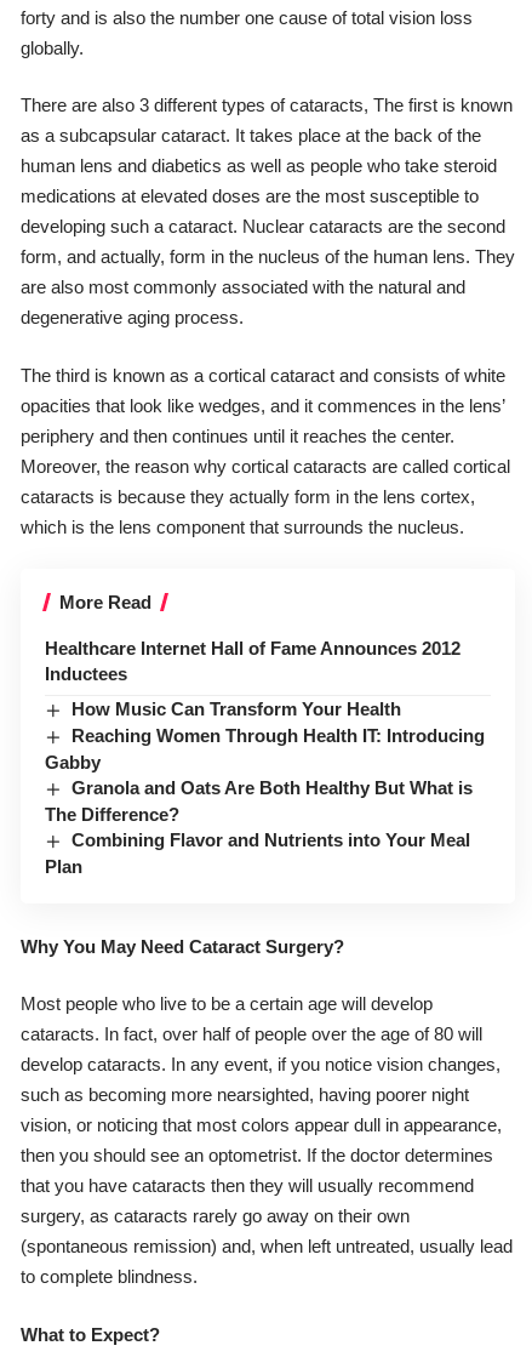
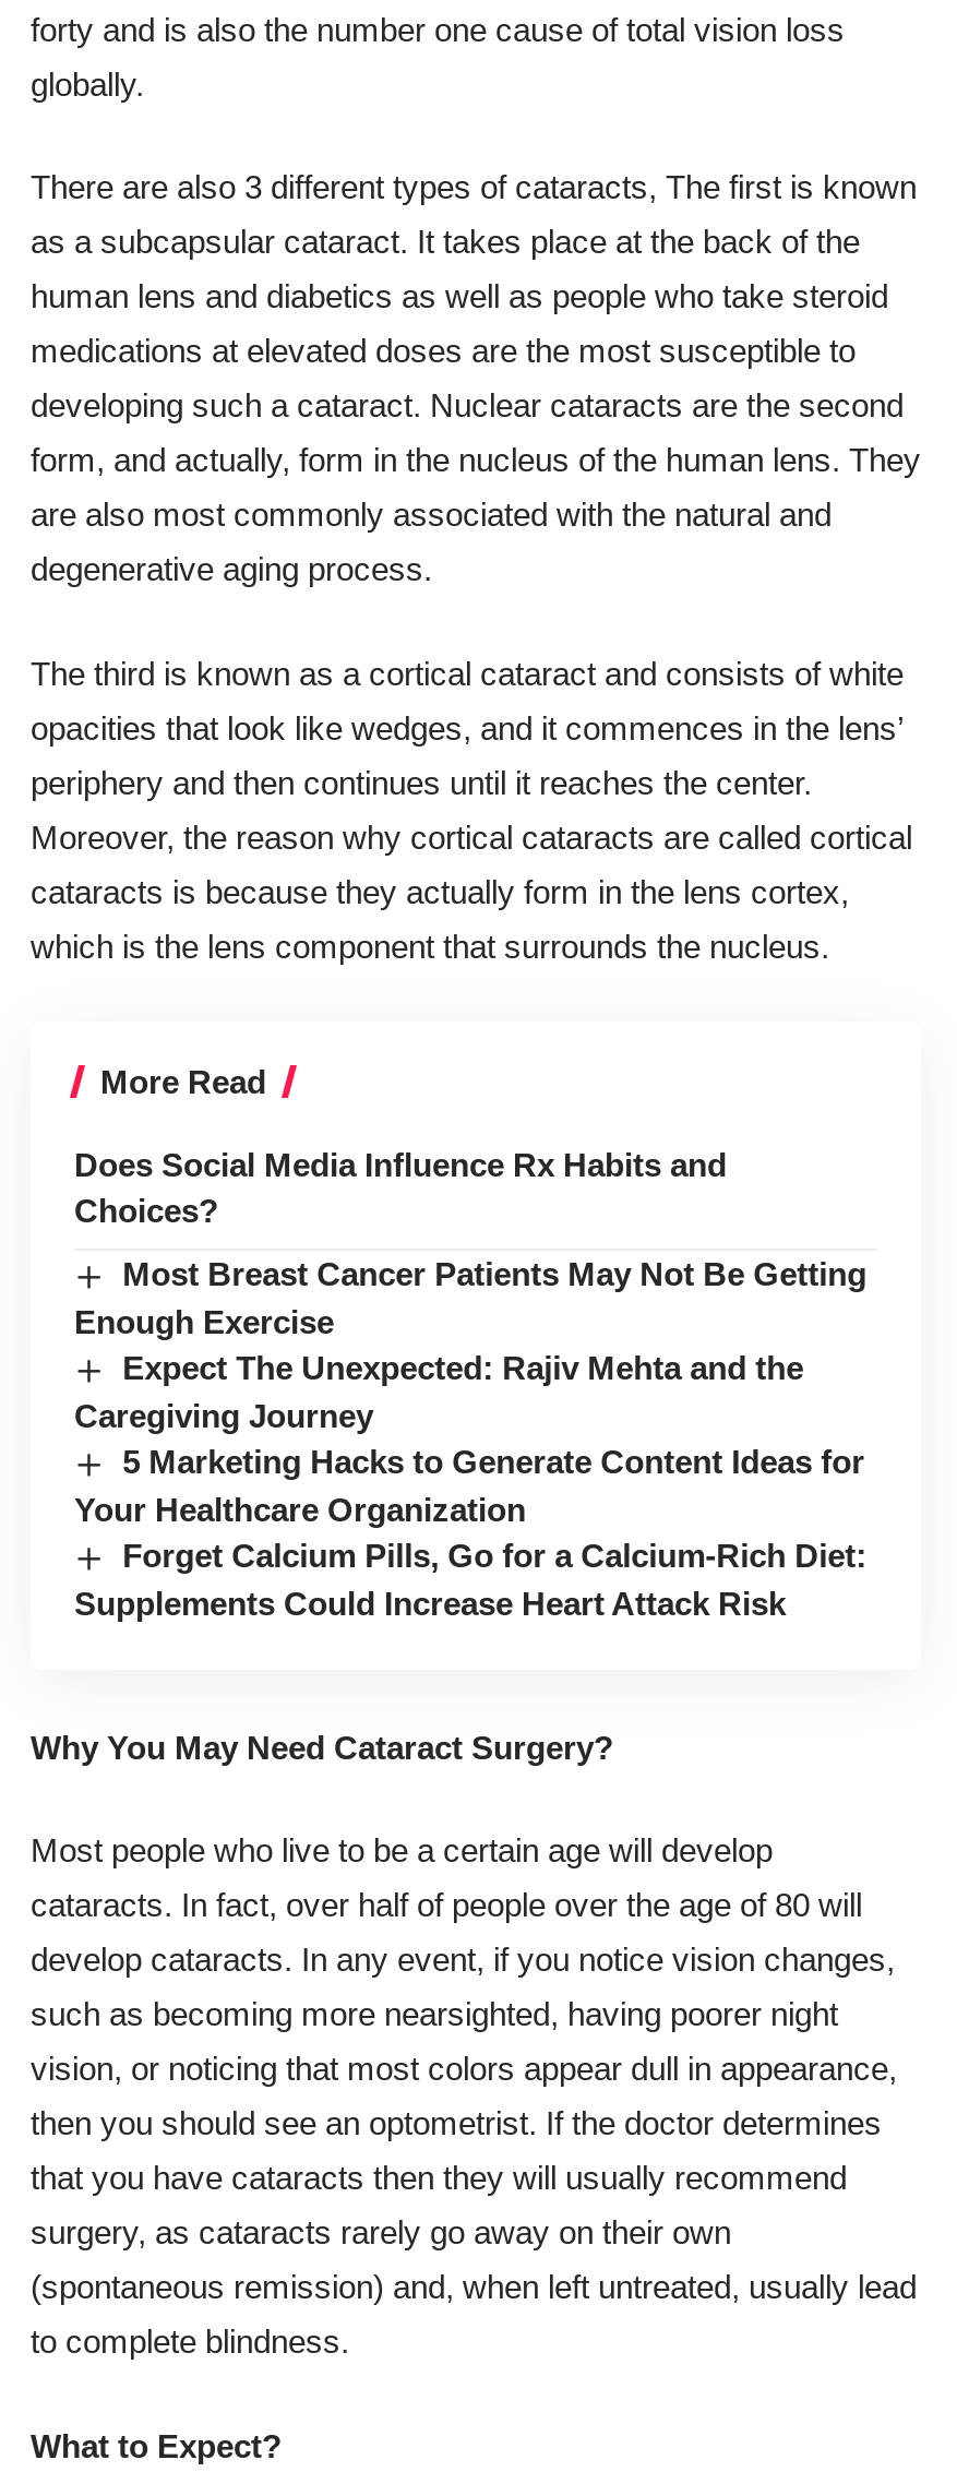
- Healthcare Internet Hall of Fame Announces 2012
- Inductees
+ Does Social Media Influence Rx Habits and
+ Choices?

- How Music Can Transform Your Health
- Reaching Women Through Health IT: Introducing
- Gabby
- Granola and Oats Are Both Healthy But What is
- The Difference?
- Combining Flavor and Nutrients into Your Meal
- Plan
+ Most Breast Cancer Patients May Not Be Getting
+ Enough Exercise
+ Expect The Unexpected: Rajiv Mehta and the
+ Caregiving Journey
+ 5 Marketing Hacks to Generate Content Ideas for
+ Your Healthcare Organization
+ Forget Calcium Pills, Go for a Calcium-Rich Diet:
+ Supplements Could Increase Heart Attack Risk
